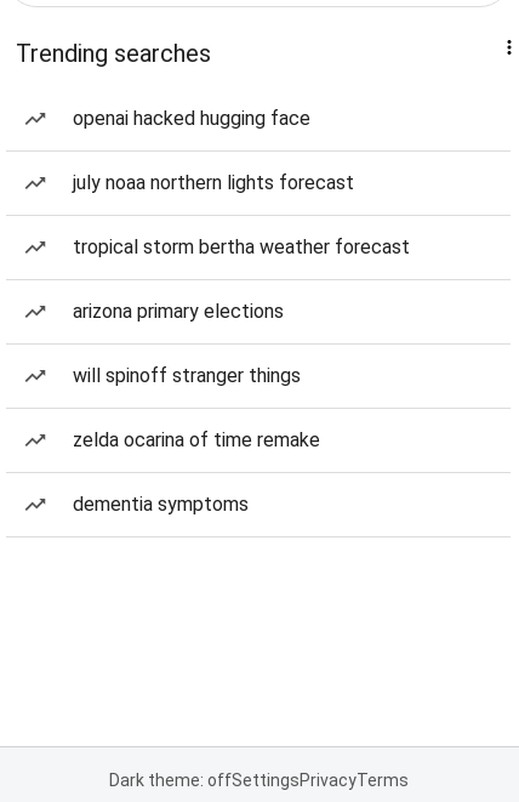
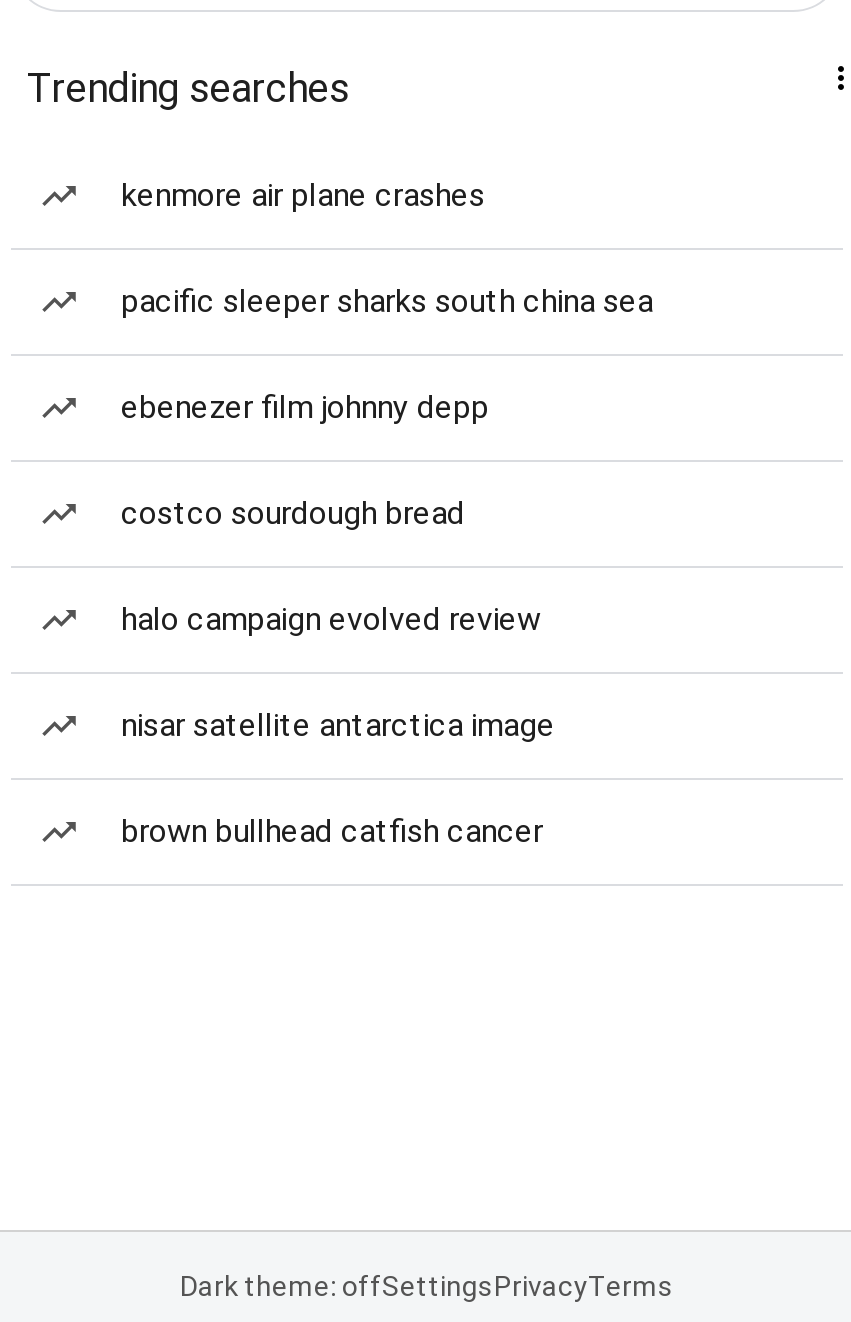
- openai hacked hugging face
+ kenmore air plane crashes

- july noaa northern lights forecast
+ pacific sleeper sharks south china sea

- tropical storm bertha weather forecast
+ ebenezer film johnny depp

- arizona primary elections
+ costco sourdough bread

- will spinoff stranger things
+ halo campaign evolved review

- zelda ocarina of time remake
+ nisar satellite antarctica image

- dementia symptoms
+ brown bullhead catfish cancer
